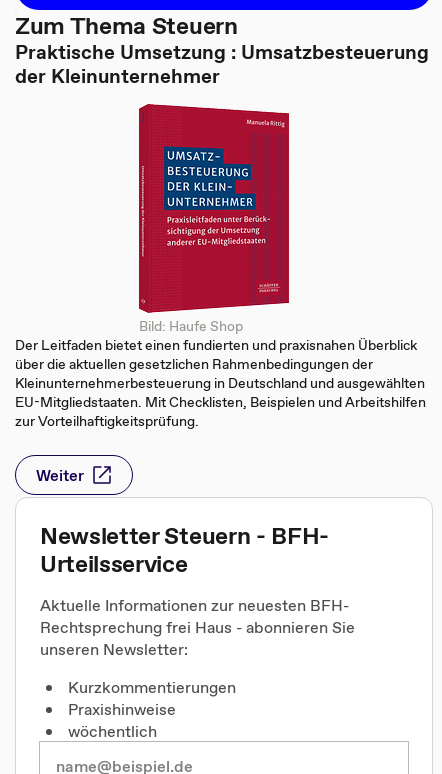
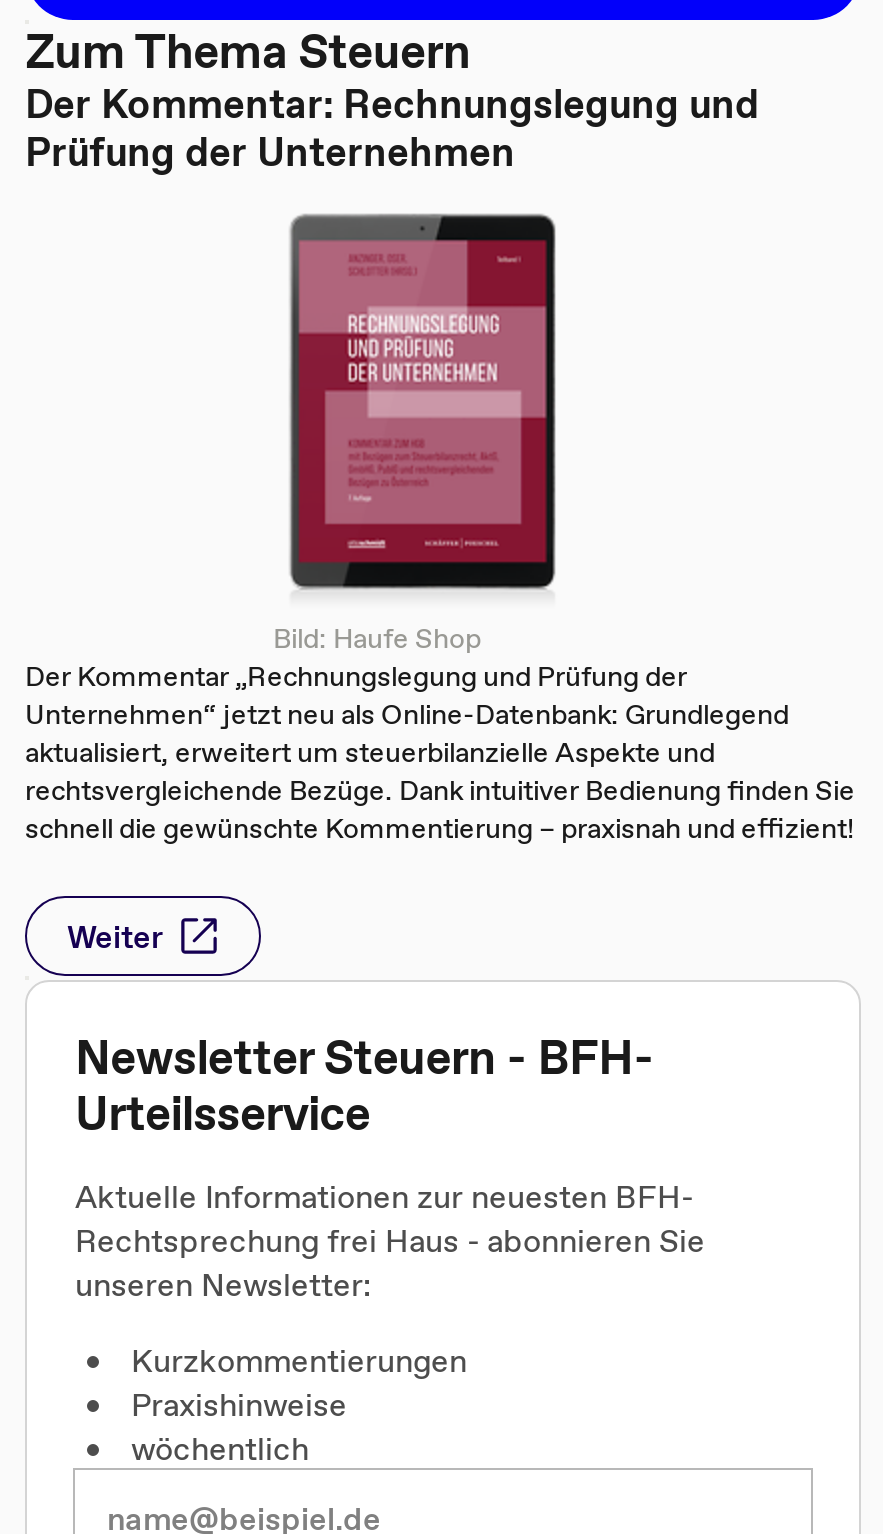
- Praktische Umsetzung : Umsatzbesteuerung
- der Kleinunternehmer
+ Der Kommentar: Rechnungslegung und
+ Prüfung der Unternehmen

- [image]
- Der Leitfaden bietet einen fundierten und praxisnahen Überblick
- über die aktuellen gesetzlichen Rahmenbedingungen der
- Kleinunternehmerbesteuerung in Deutschland und ausgewählten
- EU-Mitgliedstaaten. Mit Checklisten, Beispielen und Arbeitshilfen
- zur Vorteilhaftigkeitsprüfung.
+ [image]
+ Der Kommentar „Rechnungslegung und Prüfung der
+ Unternehmen“ jetzt neu als Online-Datenbank: Grundlegend
+ aktualisiert, erweitert um steuerbilanzielle Aspekte und
+ rechtsvergleichende Bezüge. Dank intuitiver Bedienung finden Sie
+ schnell die gewünschte Kommentierung – praxisnah und effizient!
